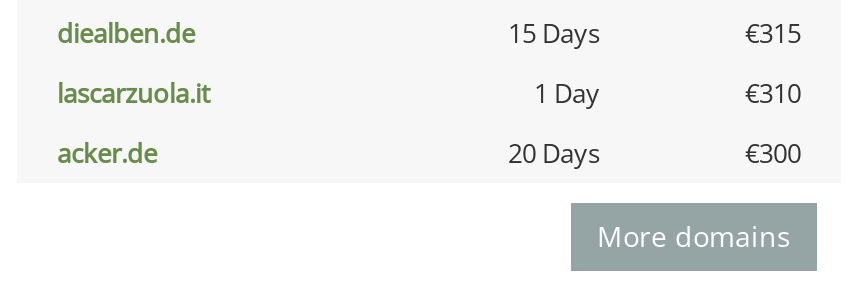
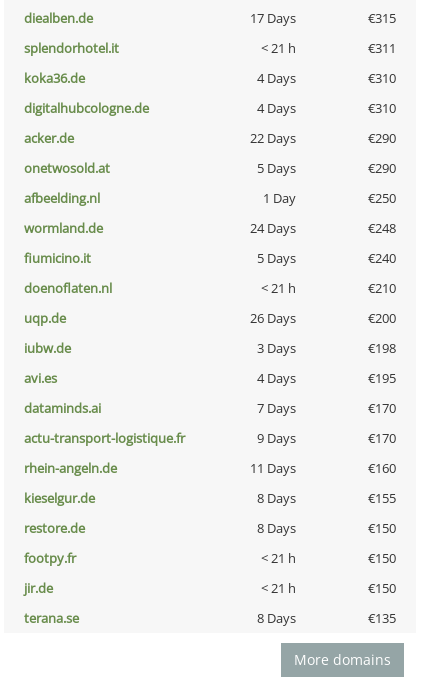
- 15 Days
+ 17 Days

- lascarzuola.it
- 1 Day
+ splendorhotel.it
+ < 21 h
+ €311
+ koka36.de
+ 4 Days
+ €310
+ digitalhubcologne.de
+ 4 Days

- 20 Days
- €300
+ 22 Days
+ €290
+ onetwosold.at
+ 5 Days
+ €290
+ afbeelding.nl
+ 1 Day
+ €250
+ wormland.de
+ 24 Days
+ €248
+ fiumicino.it
+ 5 Days
+ €240
+ doenoflaten.nl
+ < 21 h
+ €210
+ uqp.de
+ 26 Days
+ €200
+ iubw.de
+ 3 Days
+ €198
+ avi.es
+ 4 Days
+ €195
+ dataminds.ai
+ 7 Days
+ €170
+ actu-transport-logistique.fr
+ 9 Days
+ €170
+ rhein-angeln.de
+ 11 Days
+ €160
+ kieselgur.de
+ 8 Days
+ €155
+ restore.de
+ 8 Days
+ €150
+ footpy.fr
+ < 21 h
+ €150
+ jir.de
+ < 21 h
+ €150
+ terana.se
+ 8 Days
+ €135
